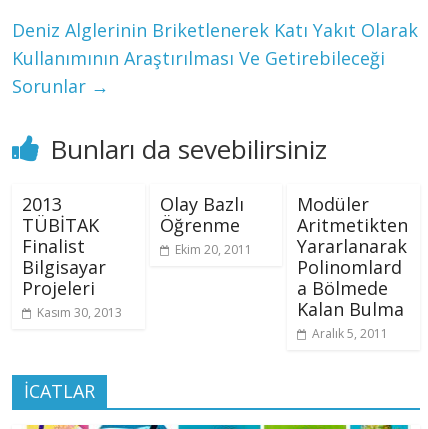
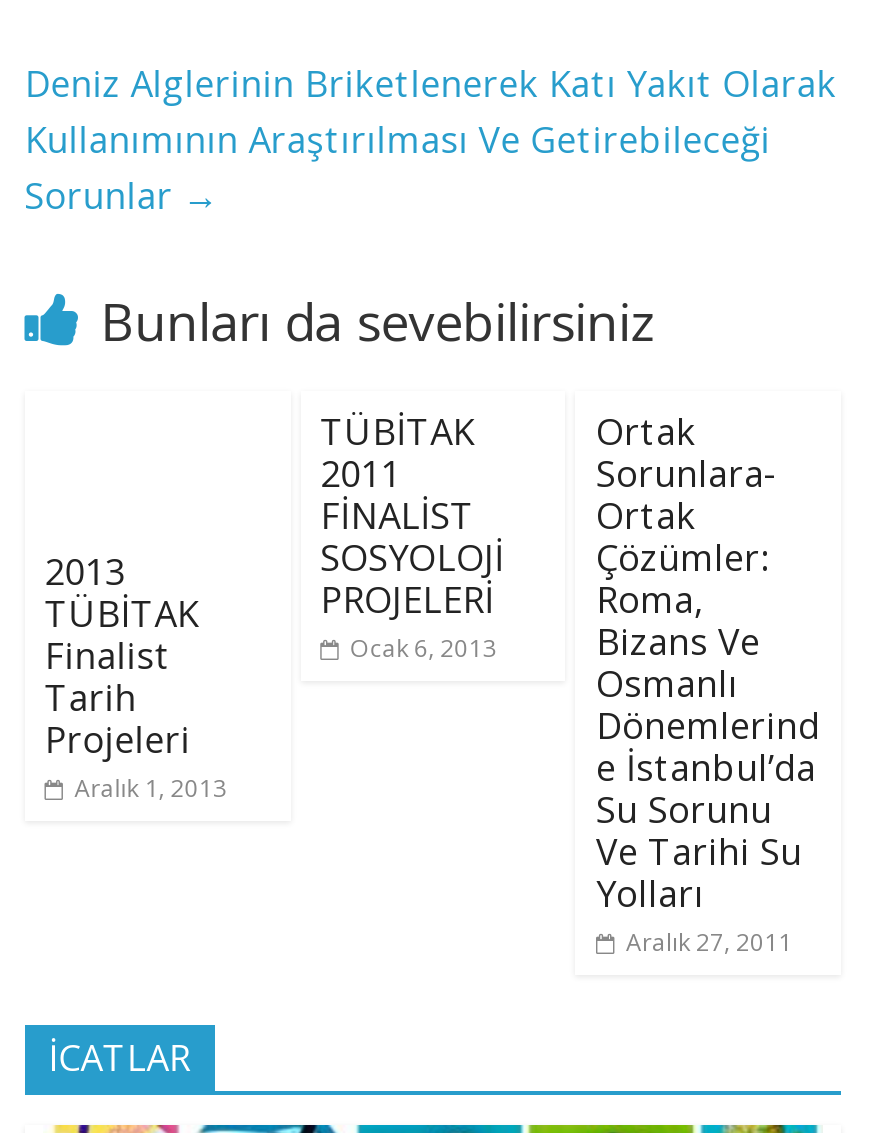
- Olay Bazlı
- Öğrenme
- Ekim 20, 2011
+ TÜBİTAK
+ 2011
+ FİNALİST
+ SOSYOLOJİ
+ PROJELERİ
+ Ocak 6, 2013

- Modüler
- Aritmetikten
- Yararlanarak
- Polinomlard
- a Bölmede
- Kalan Bulma
- Aralık 5, 2011
+ Ortak
+ Sorunlara-
+ Ortak
+ Çözümler:
+ Roma,
+ Bizans Ve
+ Osmanlı
+ Dönemlerind
+ e İstanbul’da
+ Su Sorunu
+ Ve Tarihi Su
+ Yolları
+ Aralık 27, 2011

- Bilgisayar
+ Tarih

- Kasım 30, 2013
+ Aralık 1, 2013
